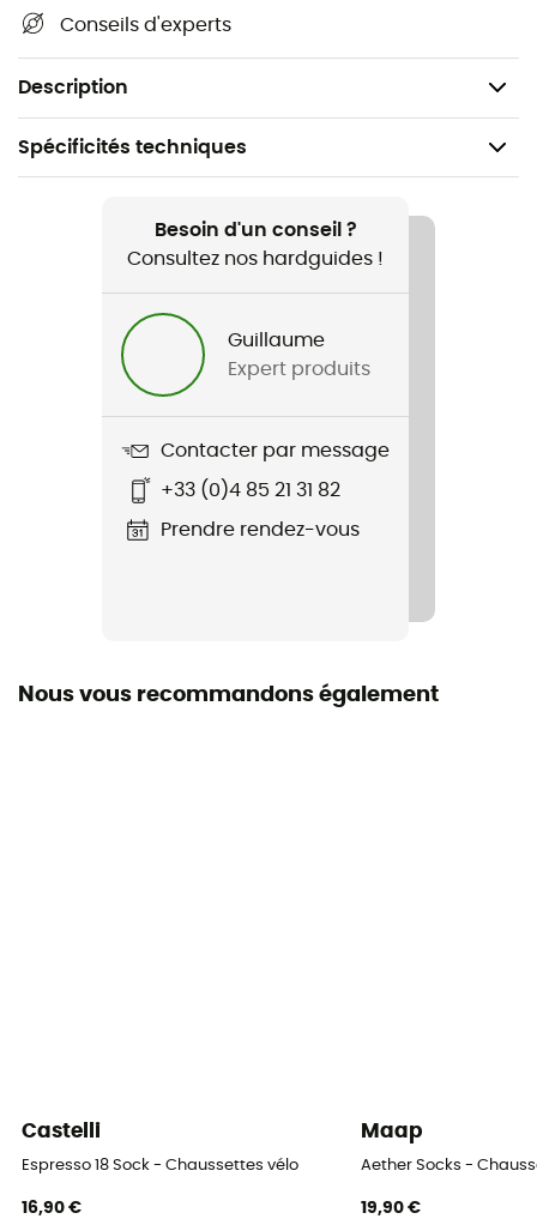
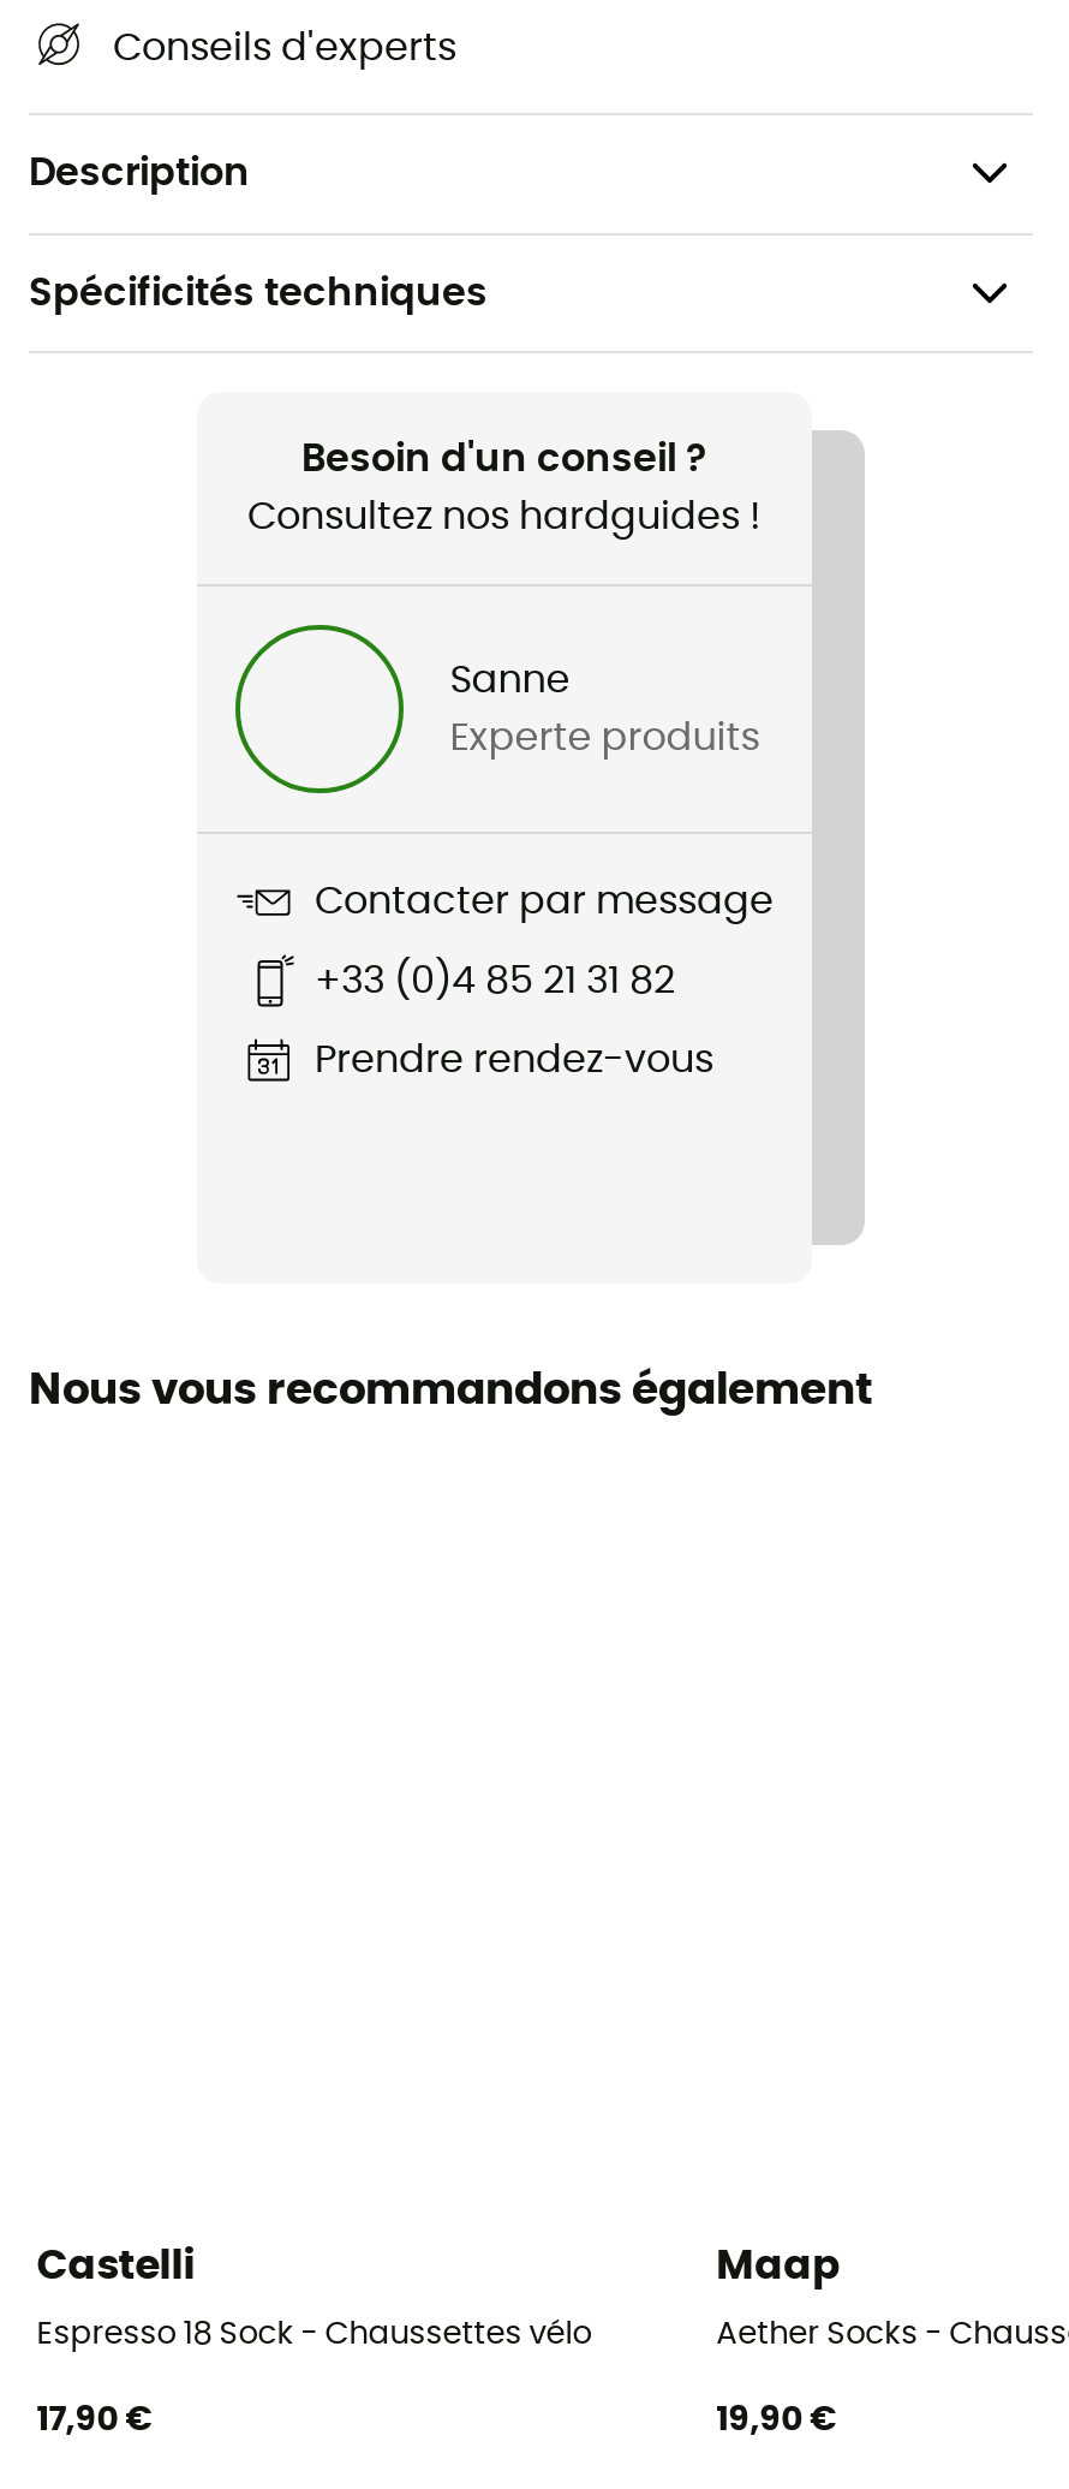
- Guillaume
+ Sanne

- Expert produits
+ Experte produits

- 16,90 €
+ 17,90 €
